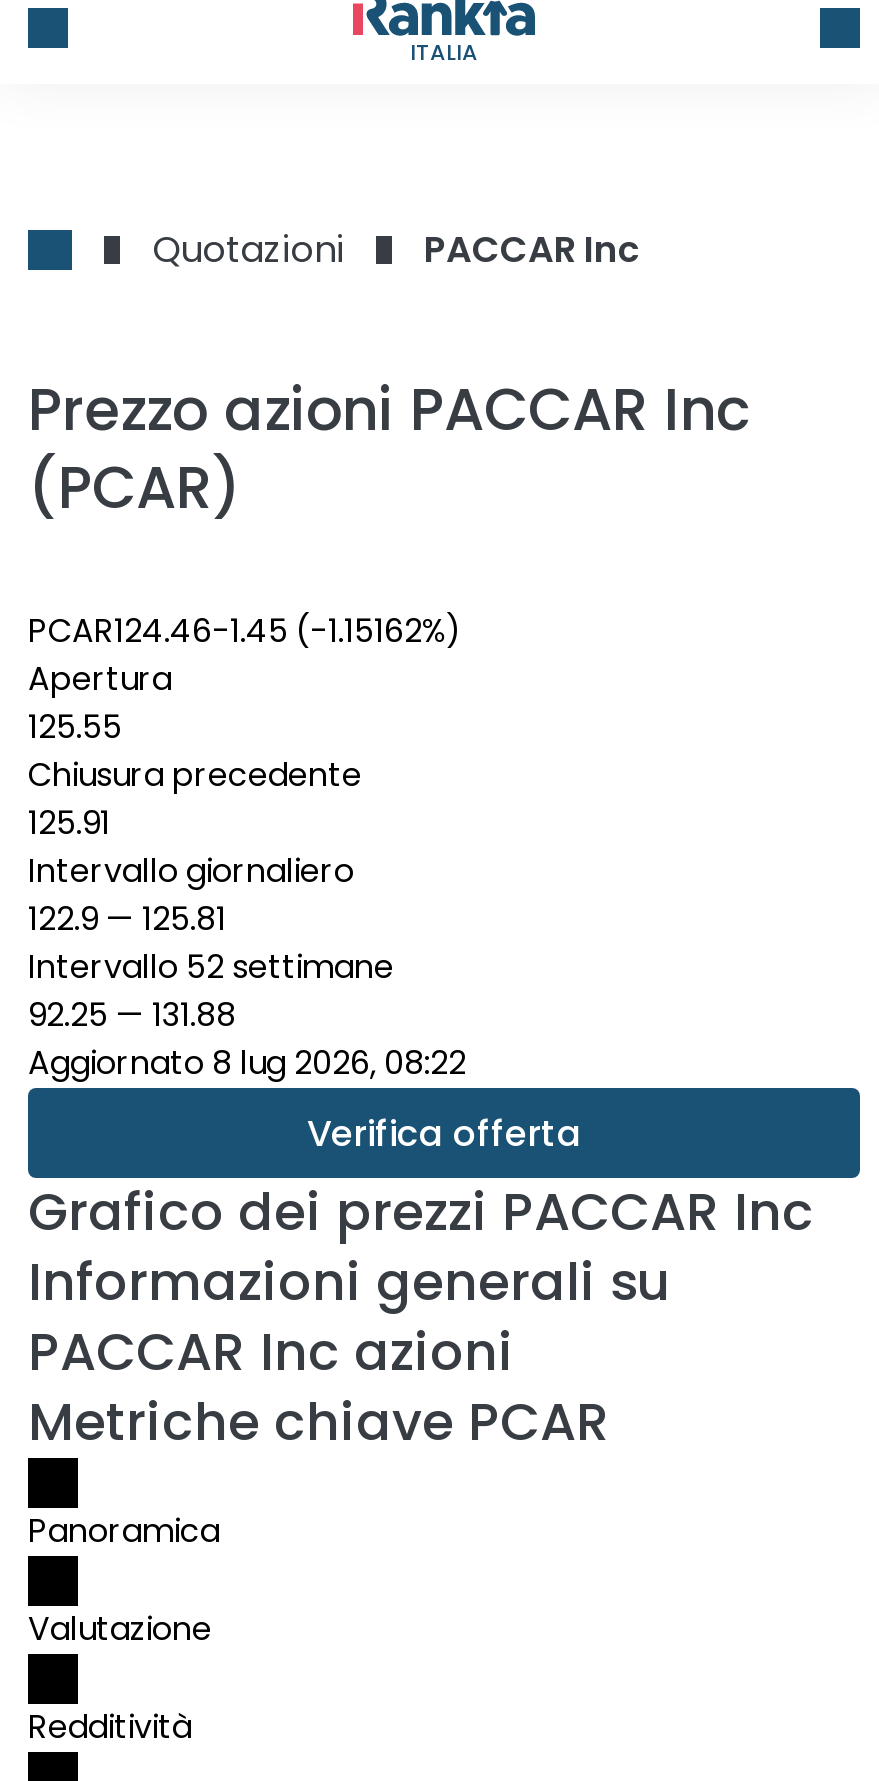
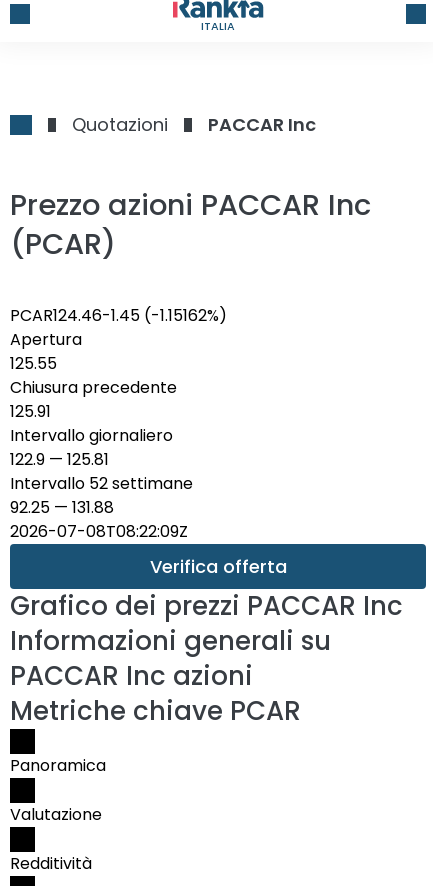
- Aggiornato 8 lug 2026, 08:22
+ 2026-07-08T08:22:09Z
